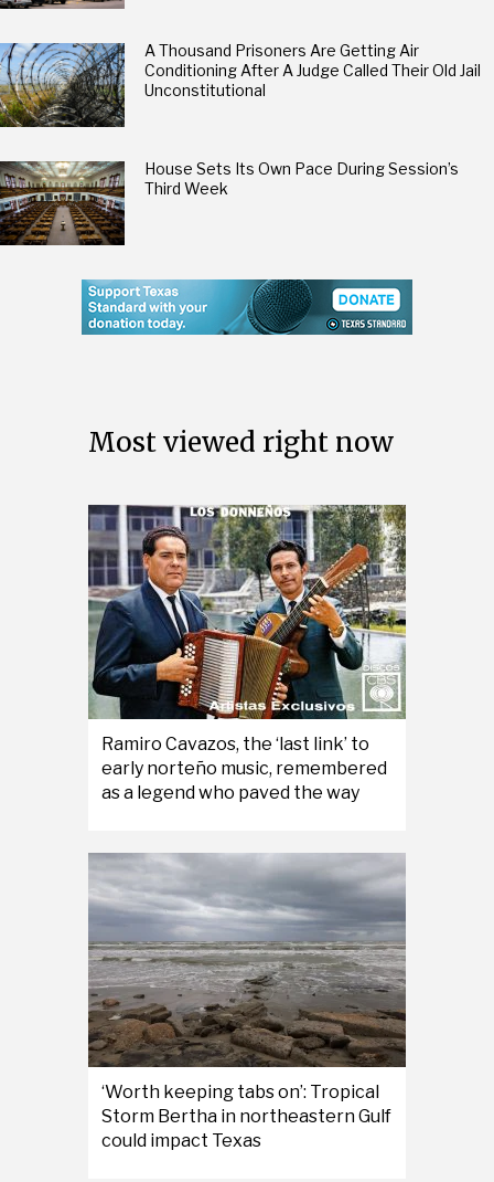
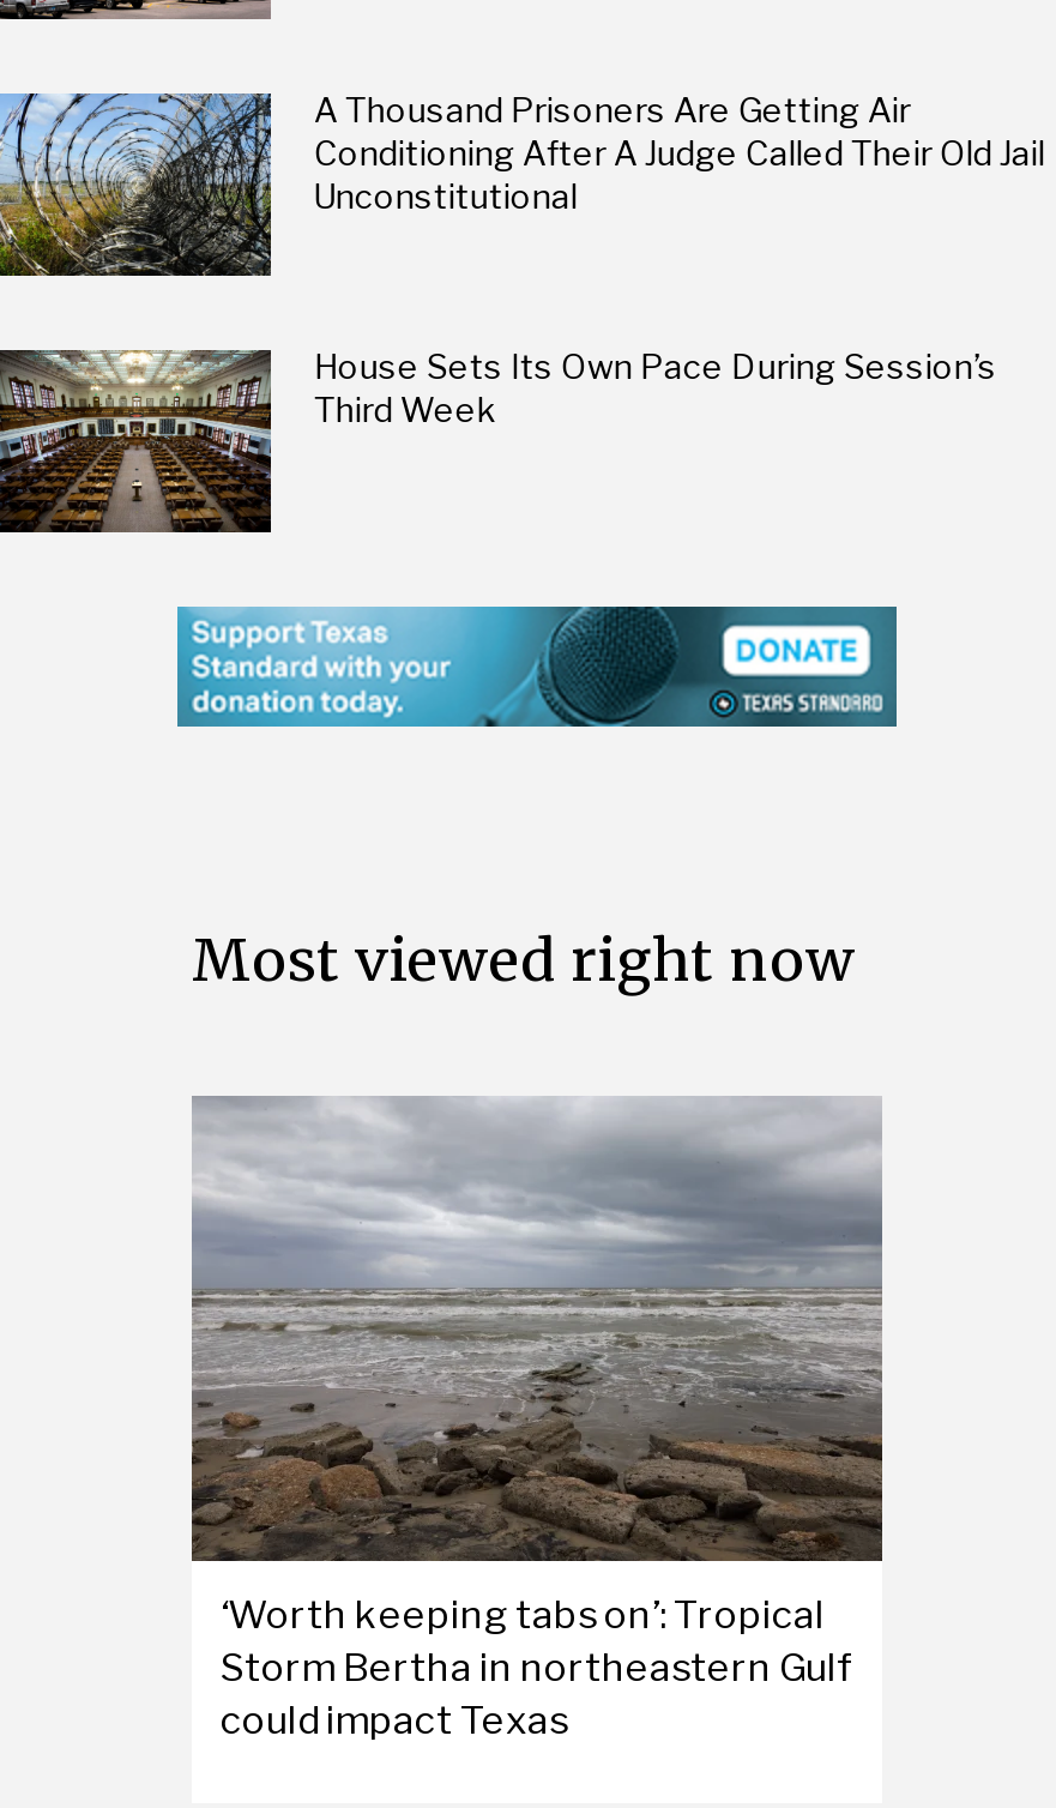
- [image]
- Ramiro Cavazos, the ‘last link’ to
- early norteño music, remembered
- as a legend who paved the way
